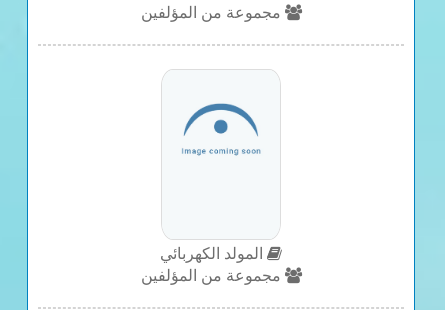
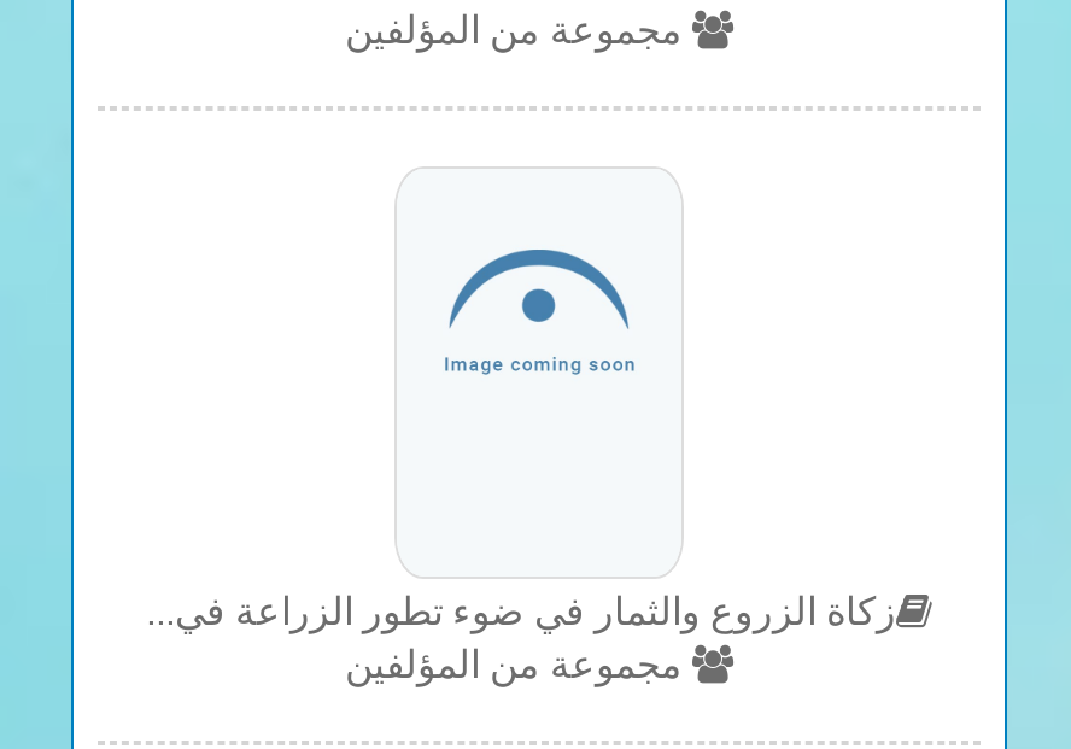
- المولد الكهربائي
+ زكاة الزروع والثمار في ضوء تطور الزراعة في...
